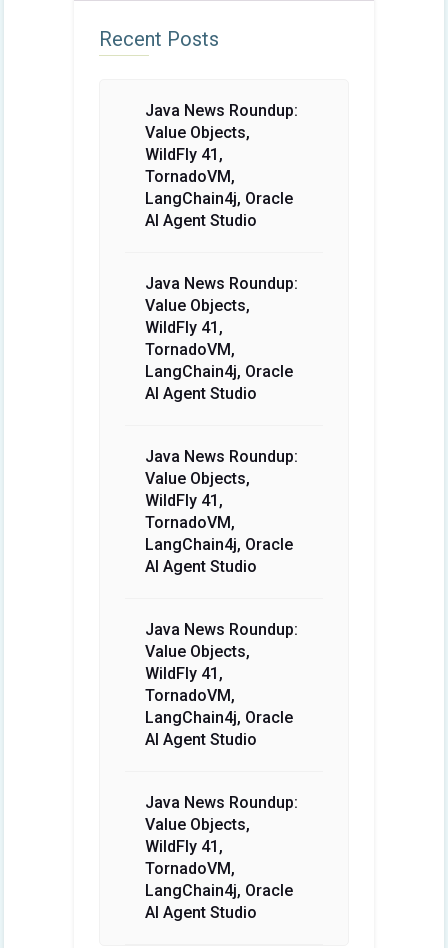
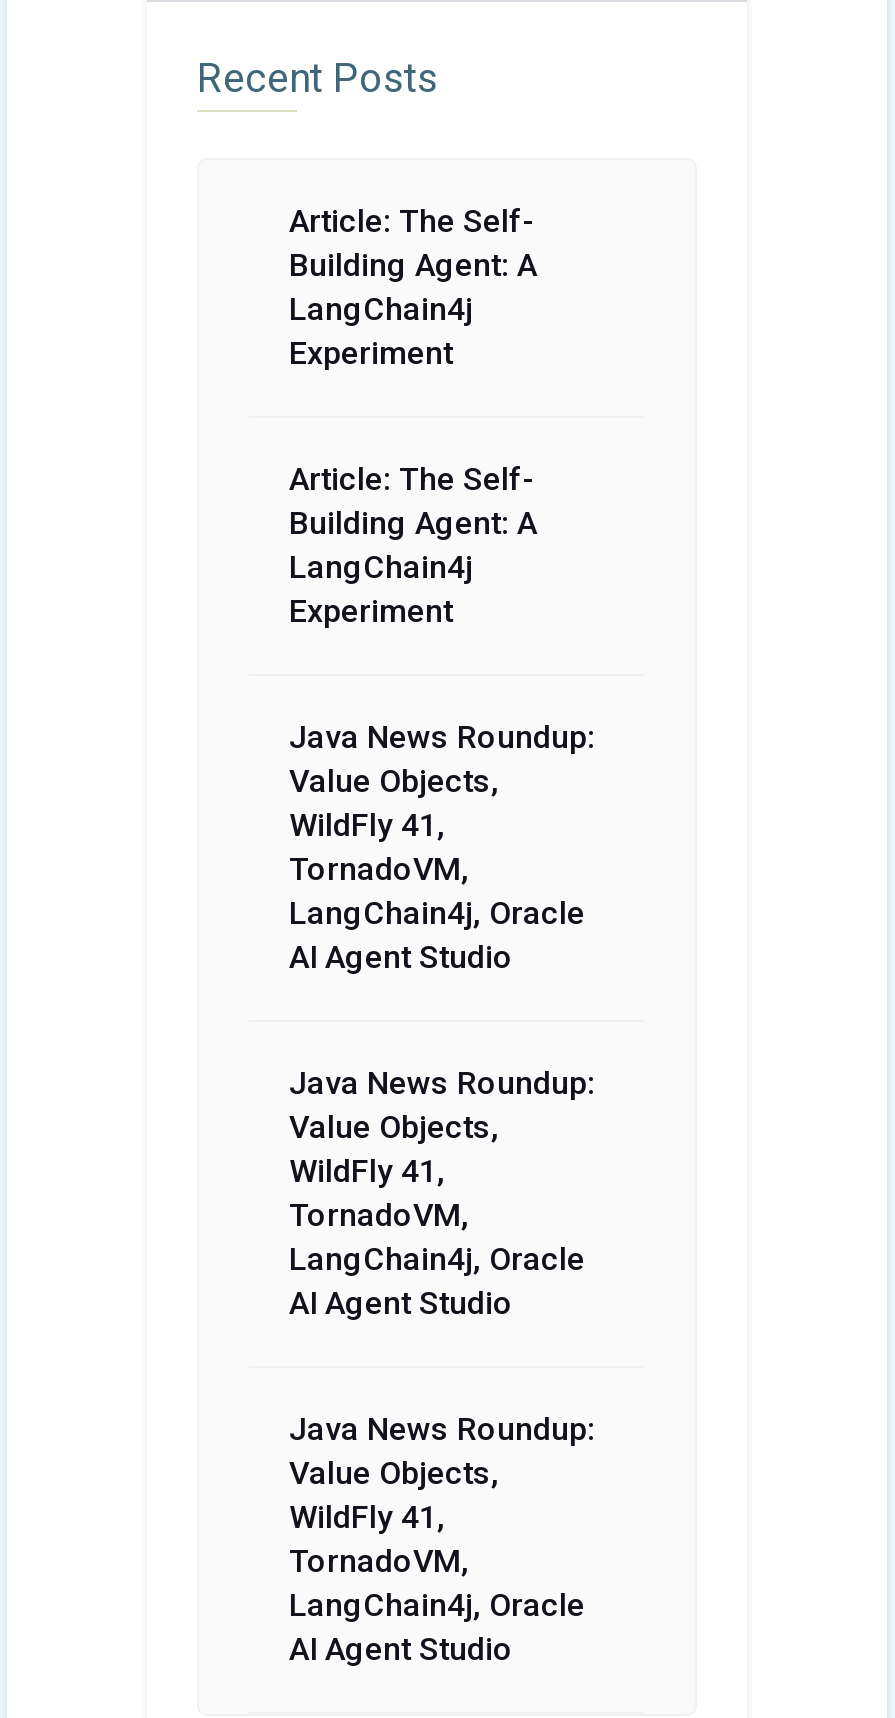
- Java News Roundup:
- Value Objects,
- WildFly 41,
- TornadoVM,
- LangChain4j, Oracle
- AI Agent Studio
+ Article: The Self-
+ Building Agent: A
+ LangChain4j
+ Experiment

- Java News Roundup:
- Value Objects,
- WildFly 41,
- TornadoVM,
- LangChain4j, Oracle
- AI Agent Studio
+ Article: The Self-
+ Building Agent: A
+ LangChain4j
+ Experiment
